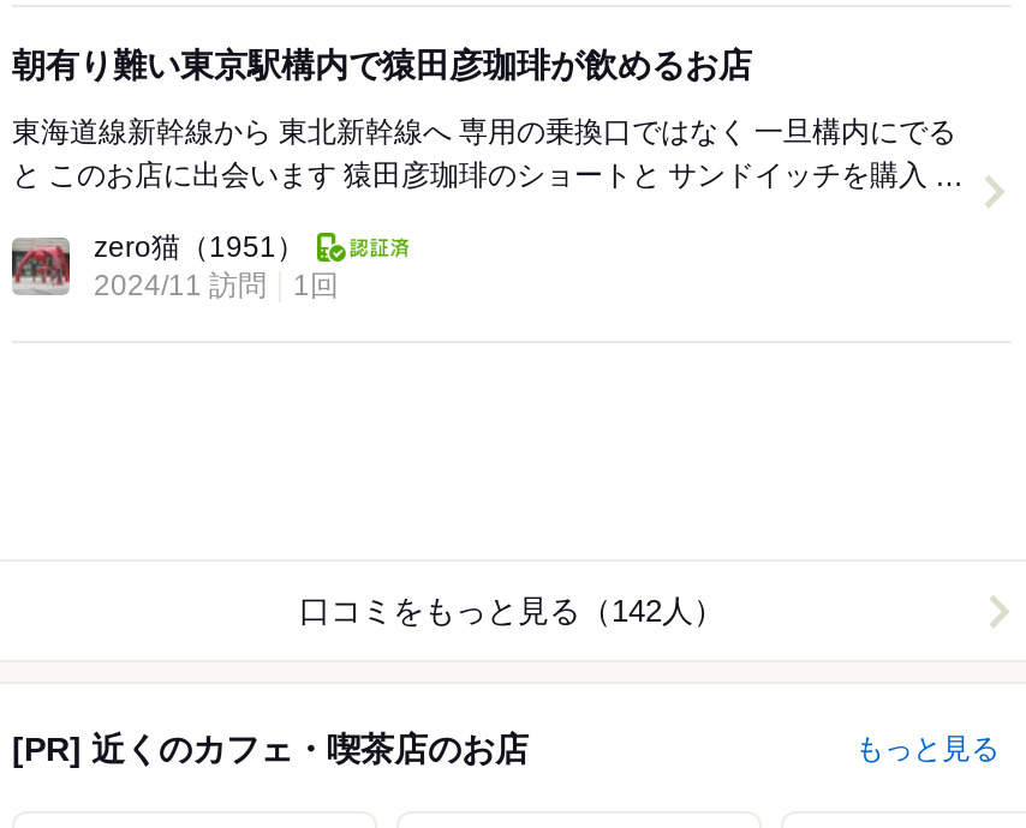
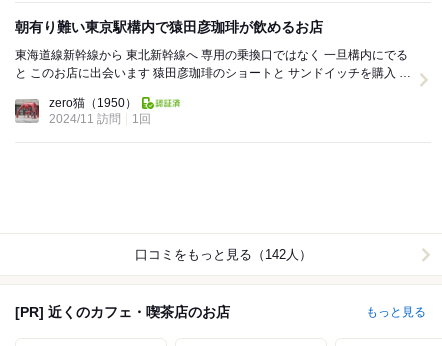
- zero猫（1951）
+ zero猫（1950）
